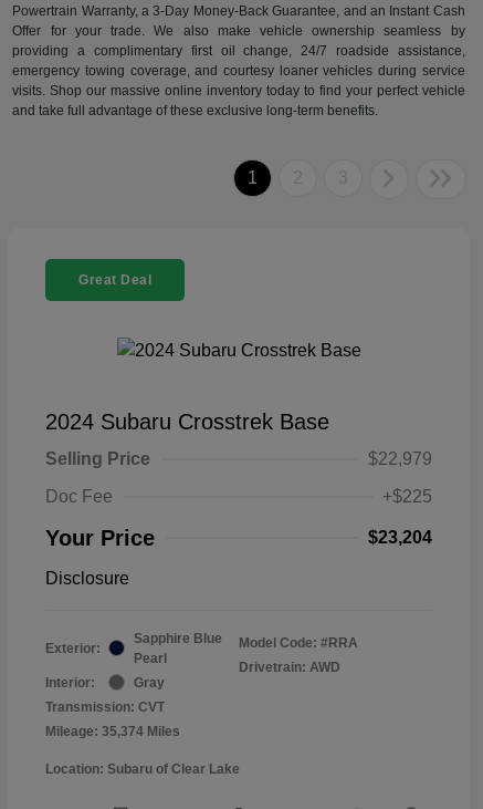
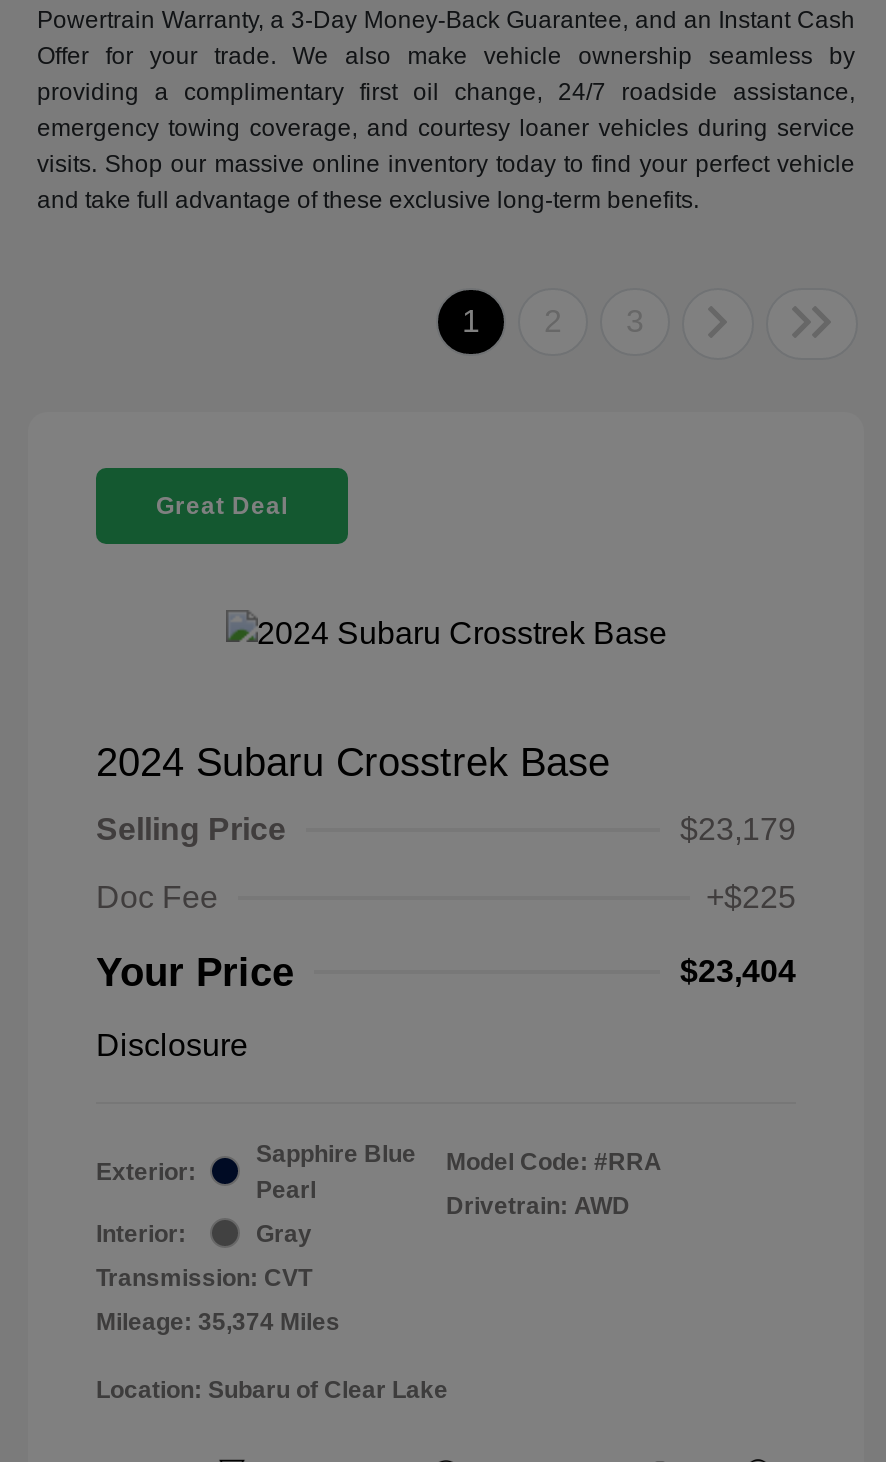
- $22,979
+ $23,179

- $23,204
+ $23,404
